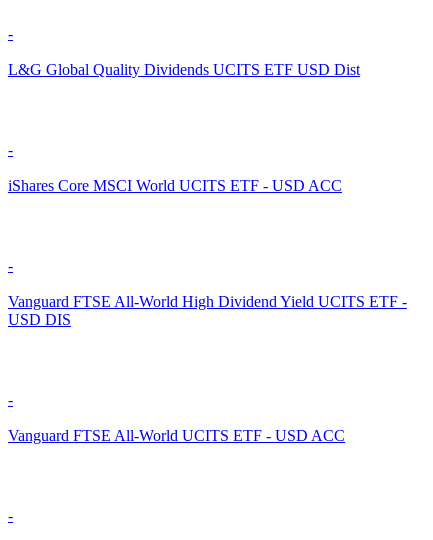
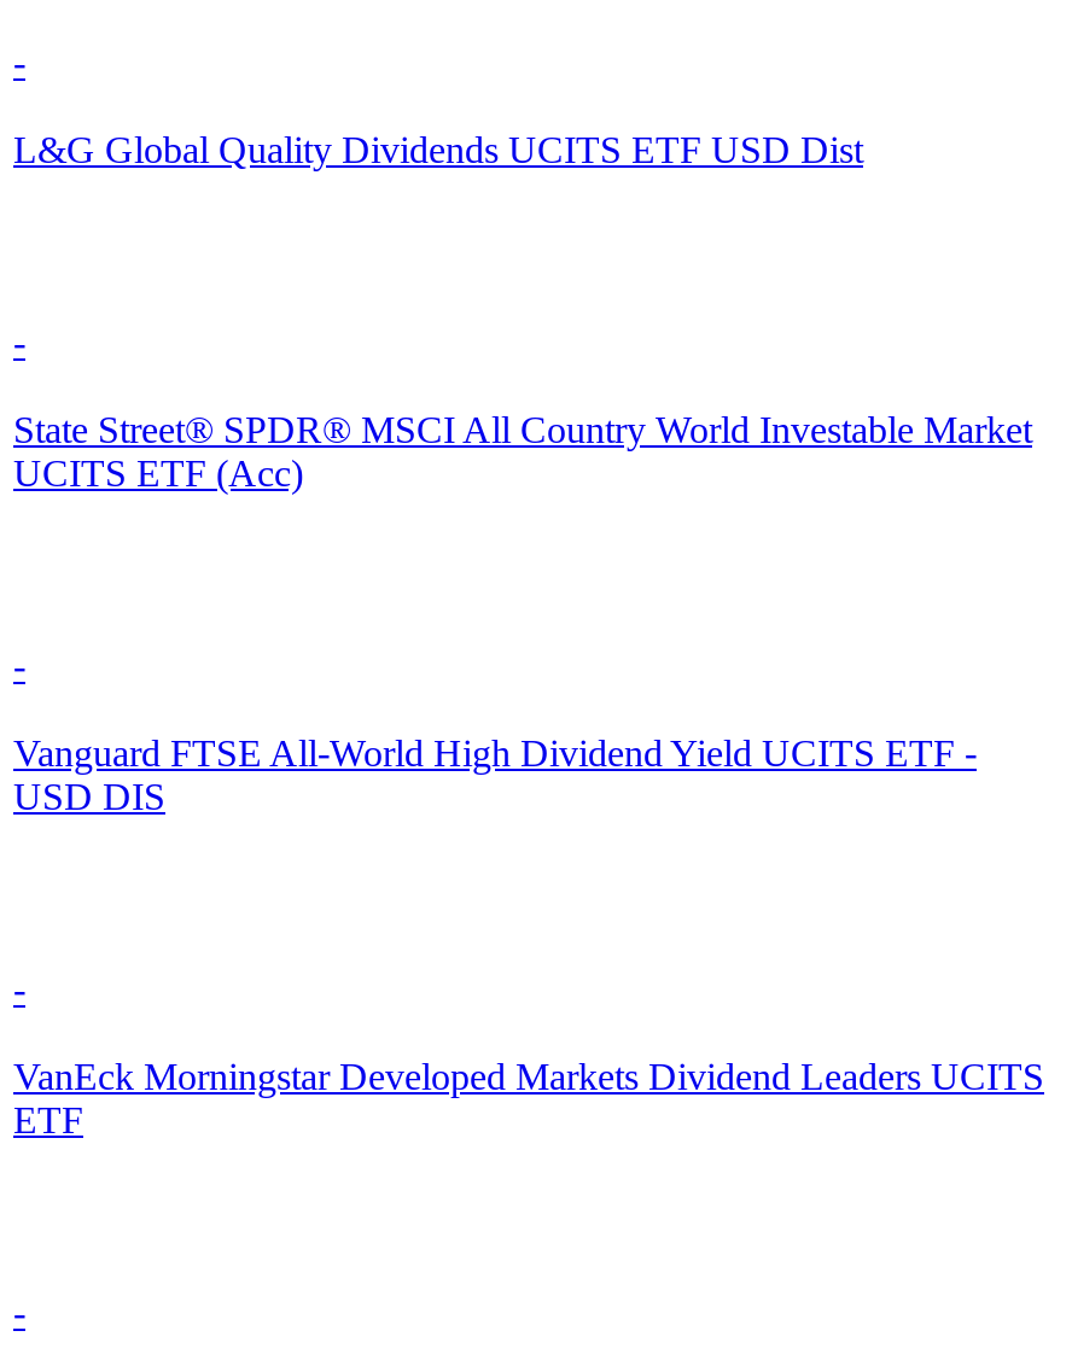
- iShares Core MSCI World UCITS ETF - USD ACC
+ State Street® SPDR® MSCI All Country World Investable Market
+ UCITS ETF (Acc)

- Vanguard FTSE All-World UCITS ETF - USD ACC
+ VanEck Morningstar Developed Markets Dividend Leaders UCITS
+ ETF
